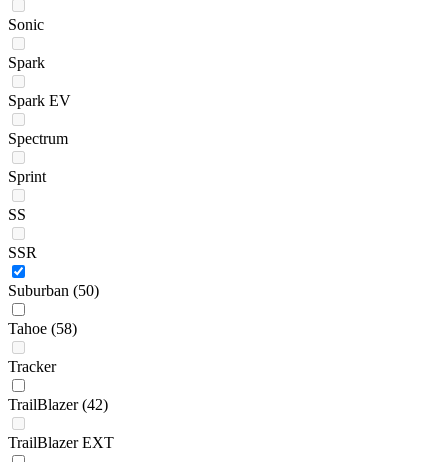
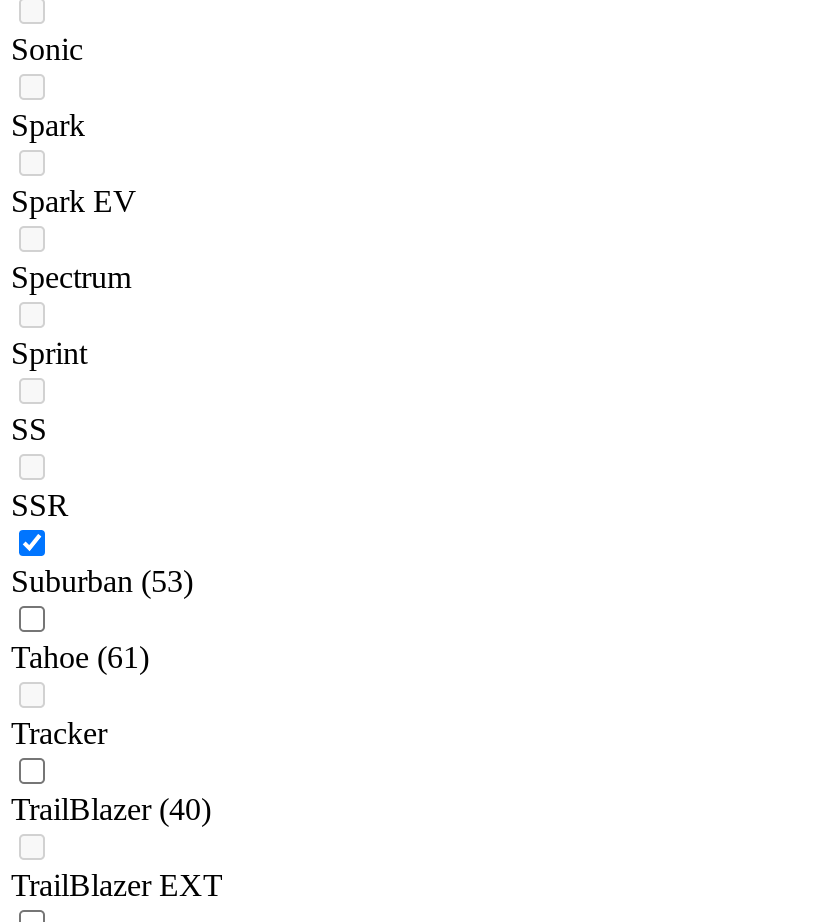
- Suburban (50)
+ Suburban (53)

- Tahoe (58)
+ Tahoe (61)

- TrailBlazer (42)
+ TrailBlazer (40)
